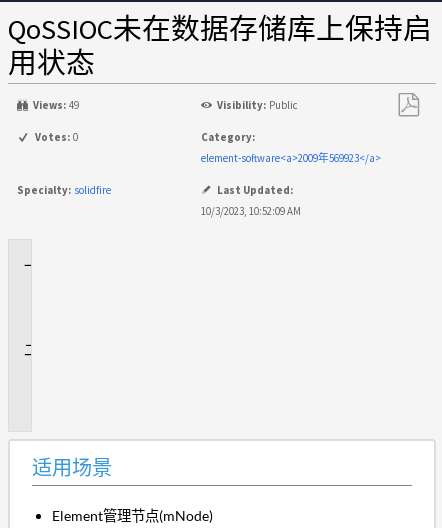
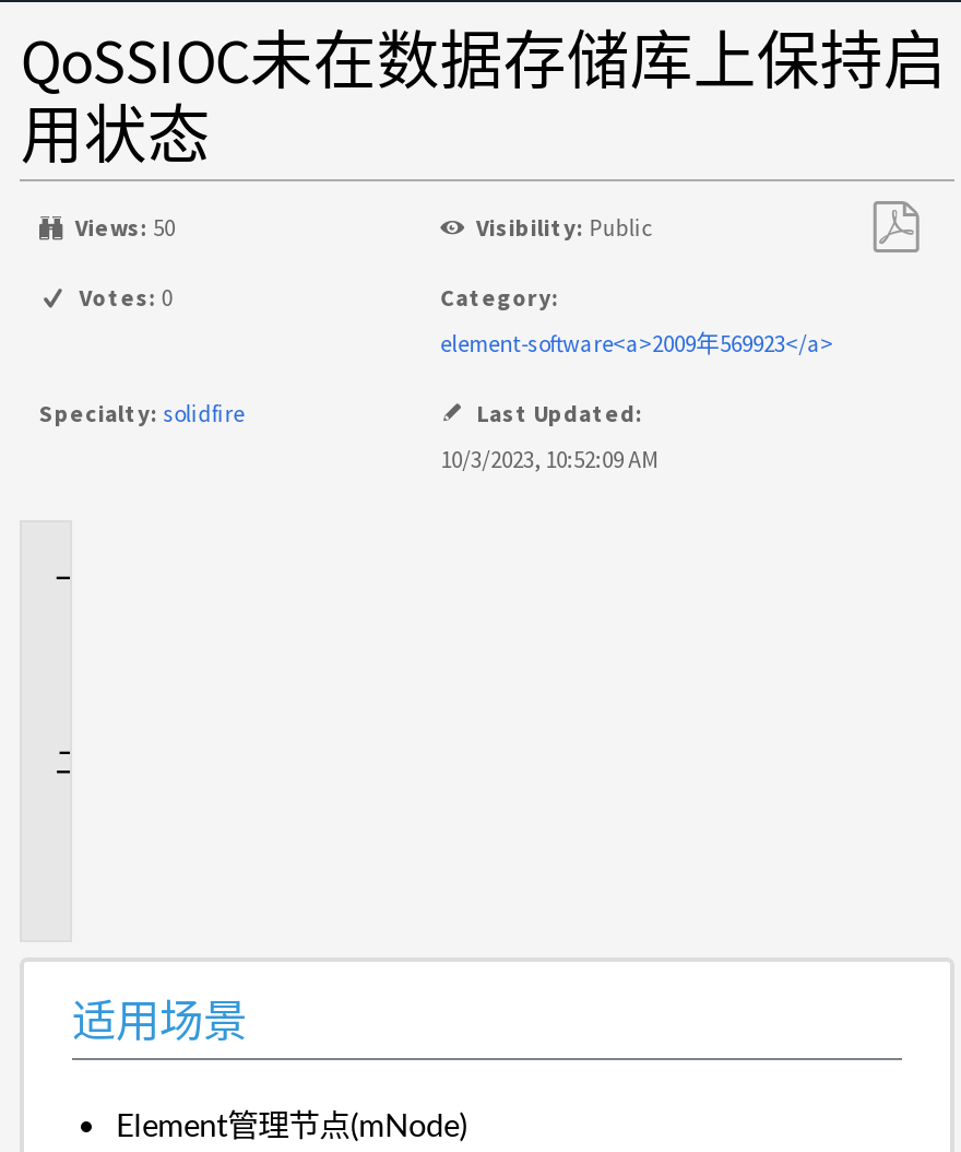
- Views: 49
+ Views: 50
